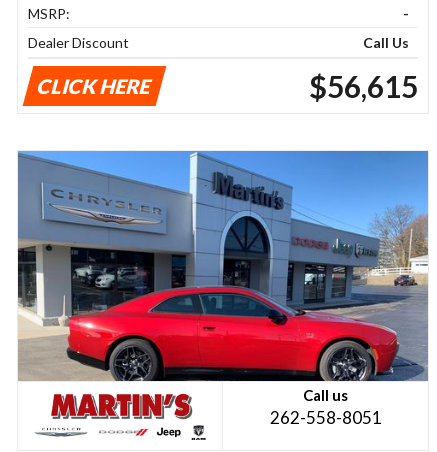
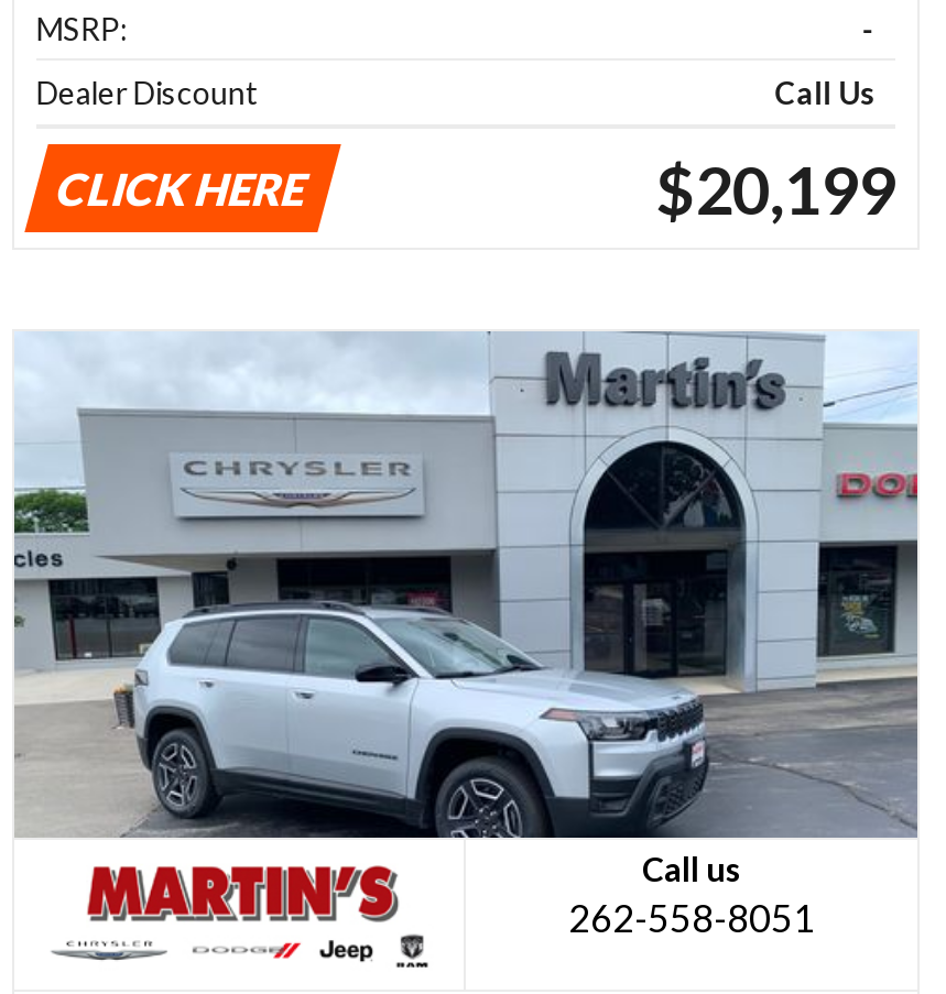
- $56,615
+ $20,199

- [image]
+ [image]
